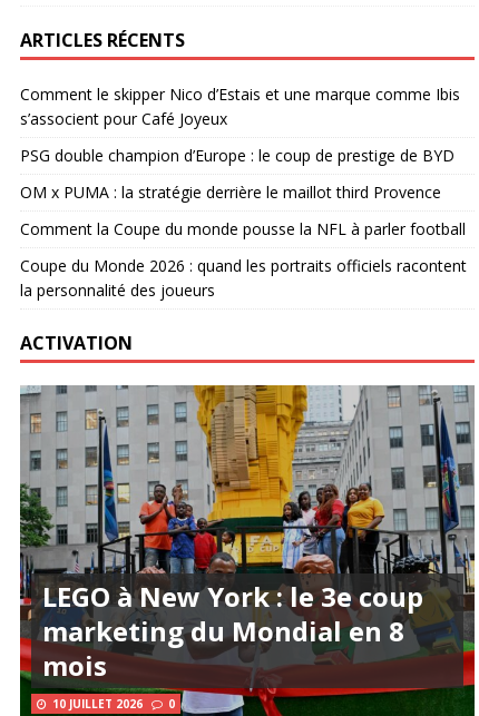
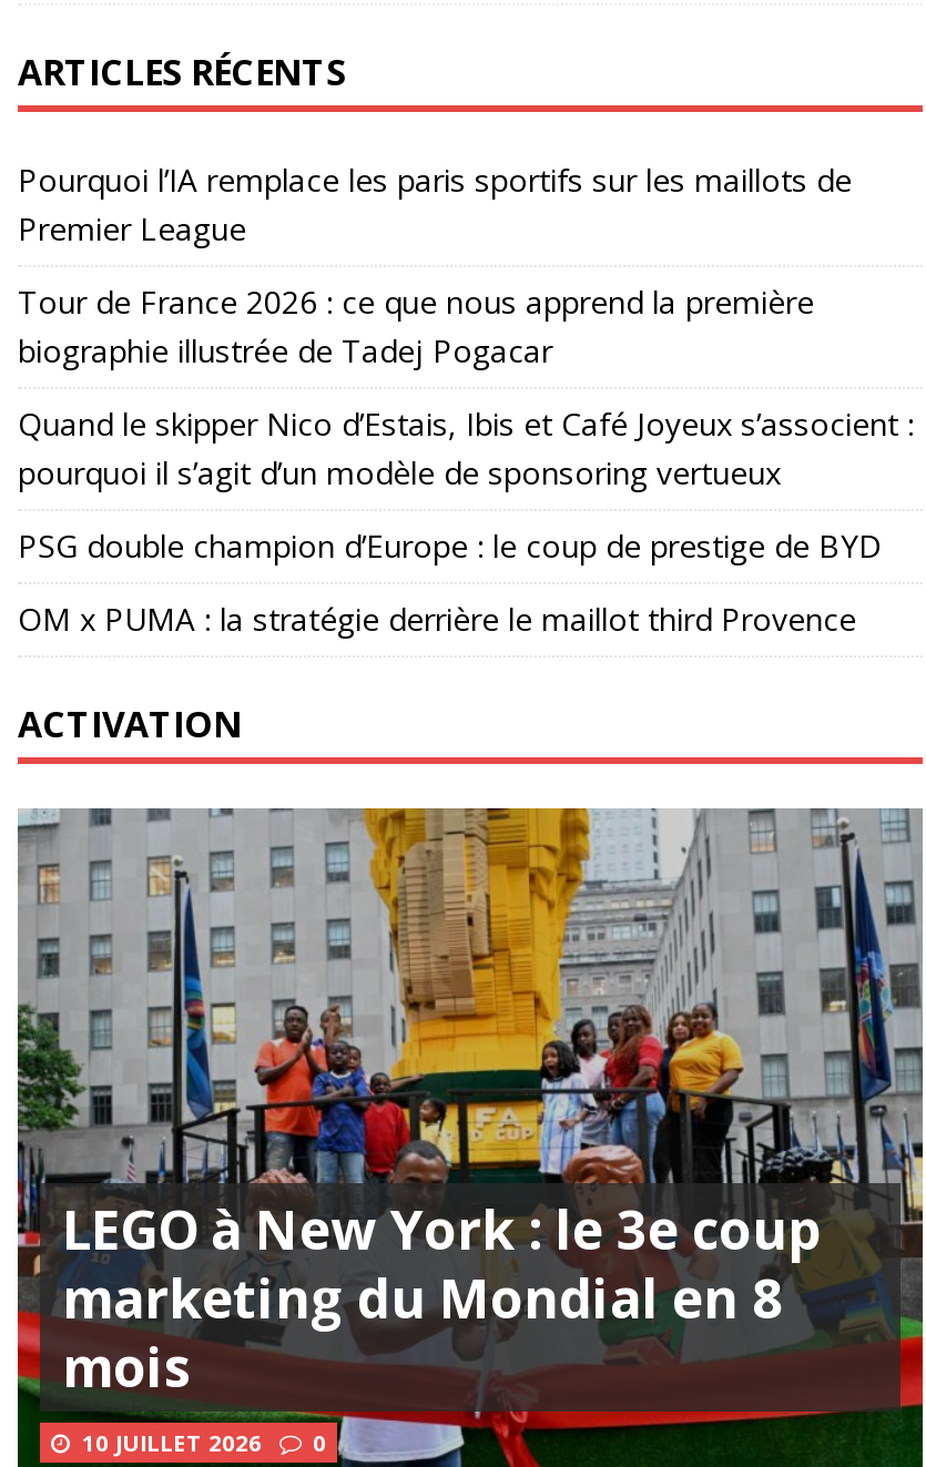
- Comment le skipper Nico d’Estais et une marque comme Ibis
- s’associent pour Café Joyeux
+ Pourquoi l’IA remplace les paris sportifs sur les maillots de
+ Premier League
+ Tour de France 2026 : ce que nous apprend la première
+ biographie illustrée de Tadej Pogacar
+ Quand le skipper Nico d’Estais, Ibis et Café Joyeux s’associent :
+ pourquoi il s’agit d’un modèle de sponsoring vertueux

moved down: PSG double champion d’Europe : le coup de prestige de BYD | OM x PUMA : la stratégie derrière le maillot third Provence

- Comment la Coupe du monde pousse la NFL à parler football
- Coupe du Monde 2026 : quand les portraits officiels racontent
- la personnalité des joueurs
